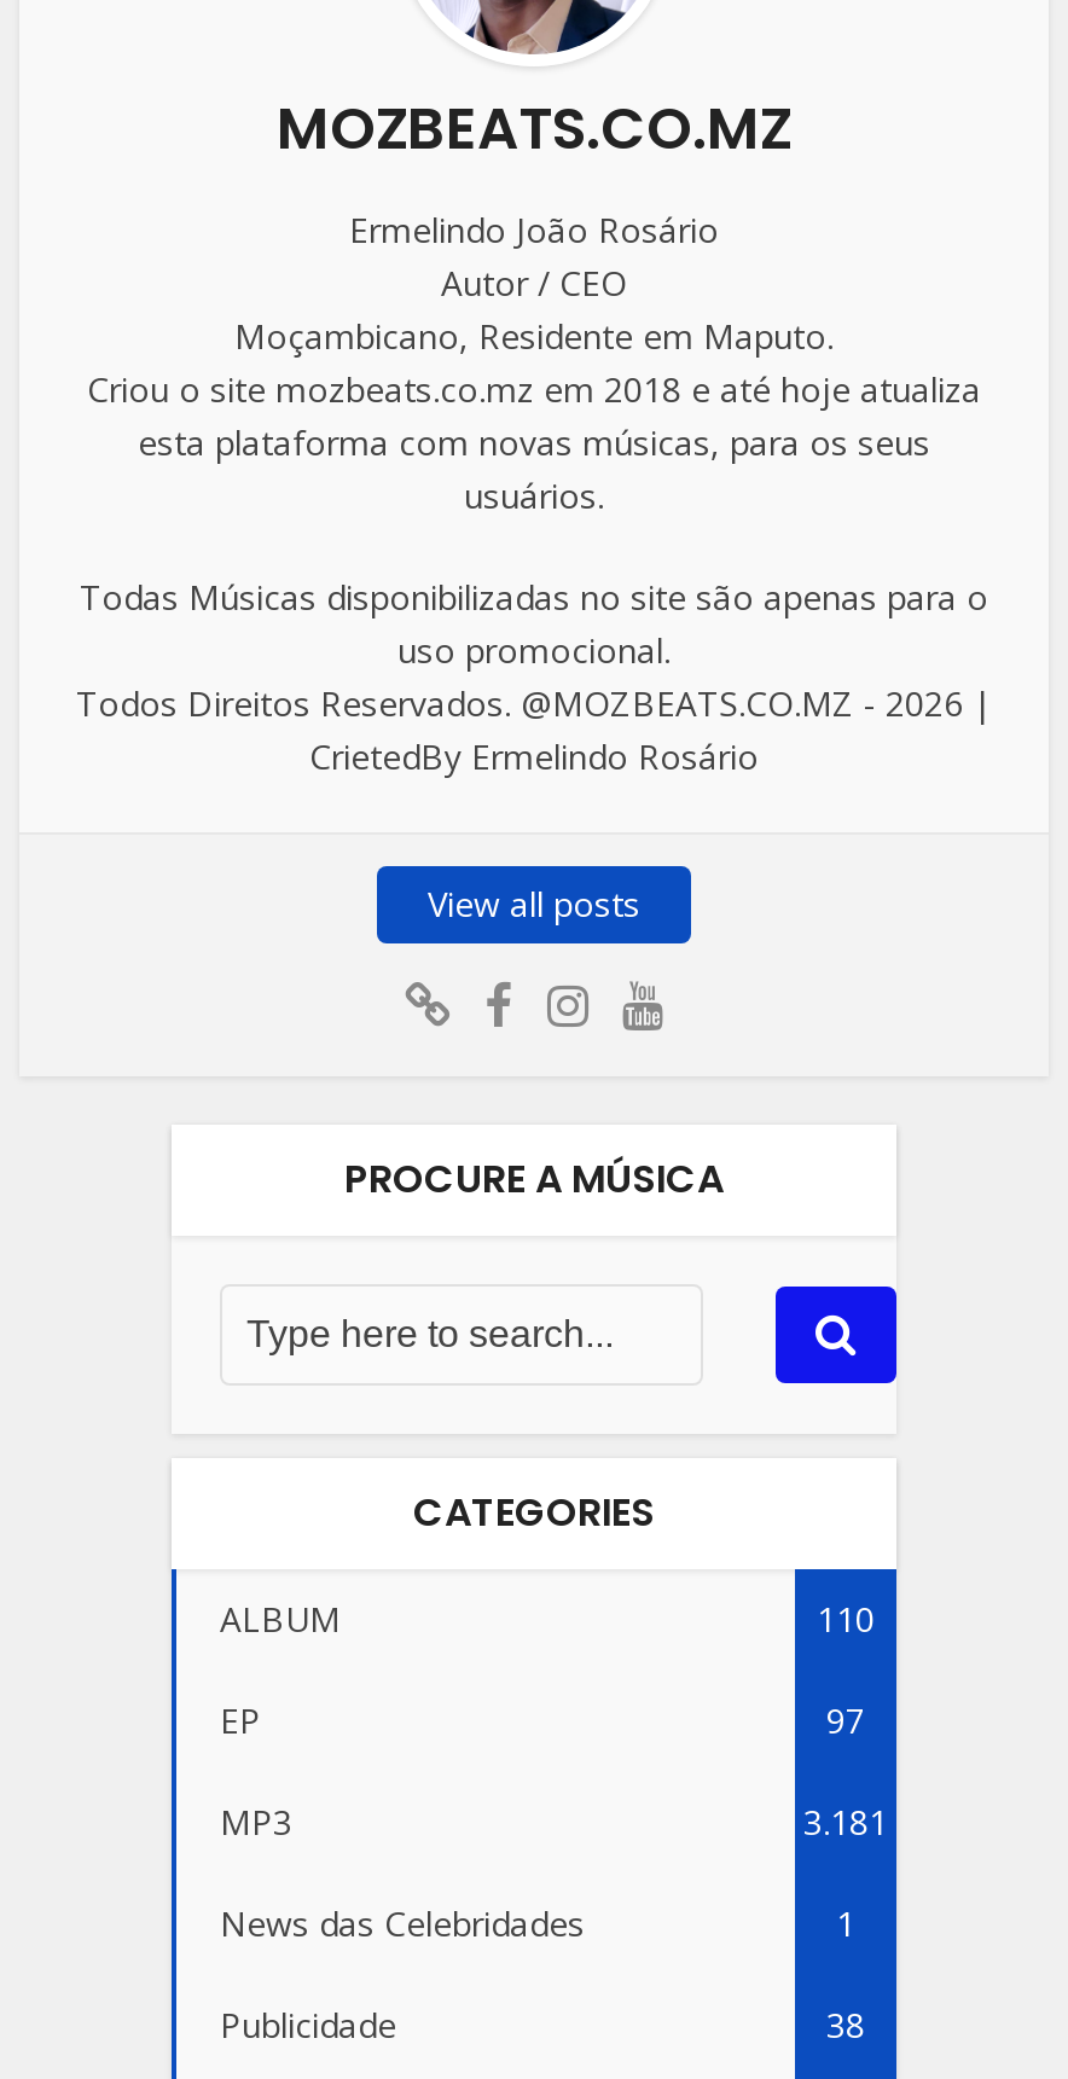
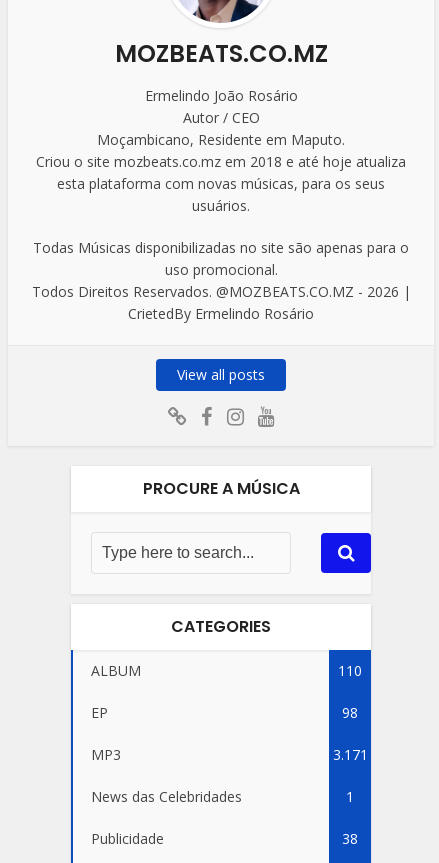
- 97
+ 98

- 3.181
+ 3.171
